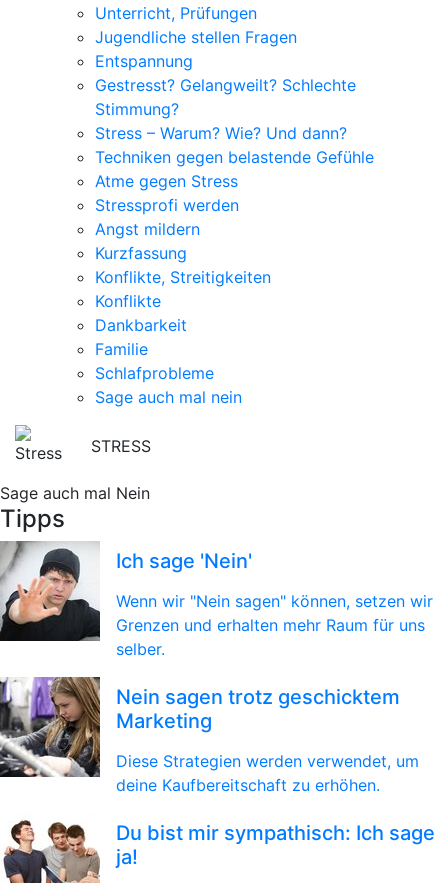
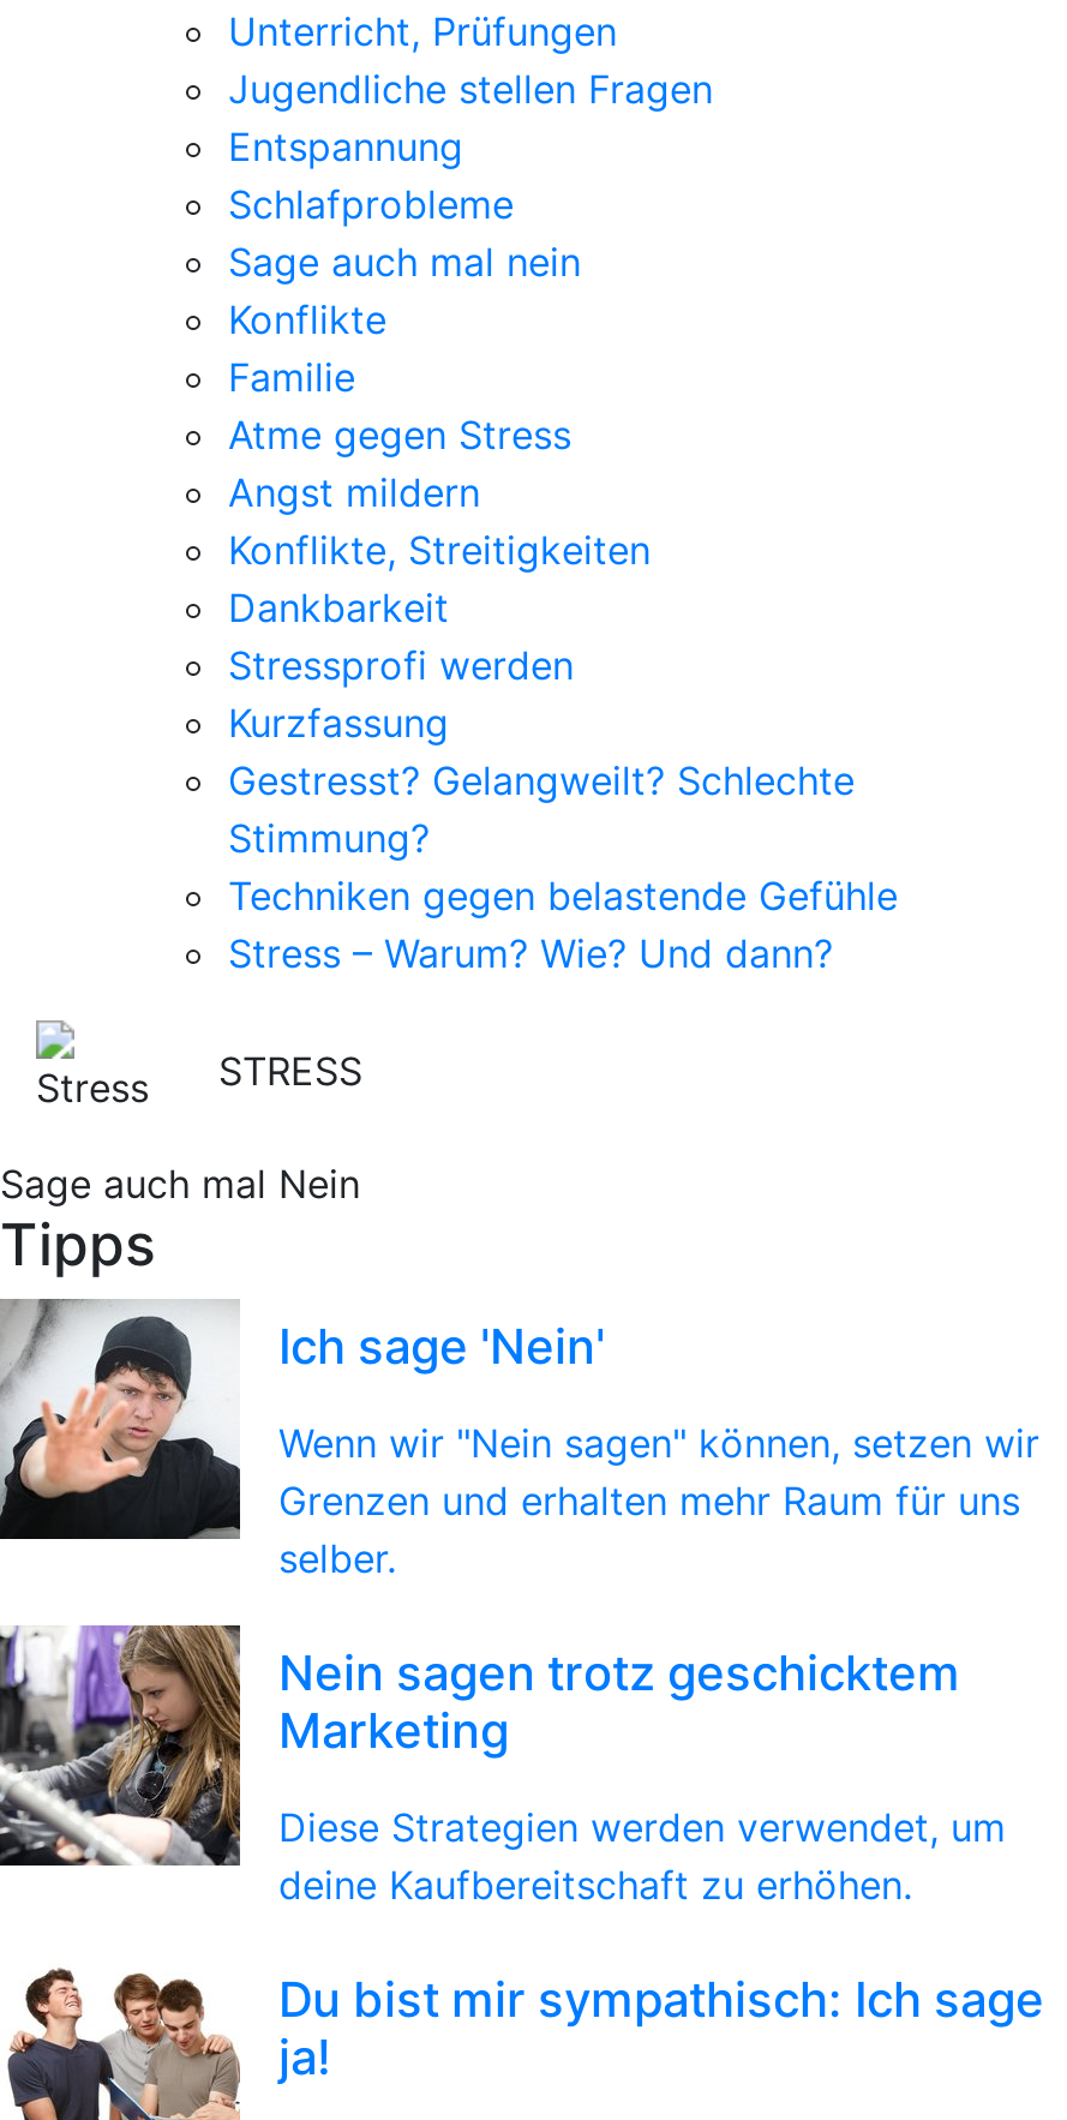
moved down: Gestresst? Gelangweilt? Schlechte | Stimmung?

moved down: Stress – Warum? Wie? Und dann?

moved up: Techniken gegen belastende Gefühle

moved up: Atme gegen Stress | Stressprofi werden | Angst mildern | ... | Schlafprobleme | Sage auch mal nein
